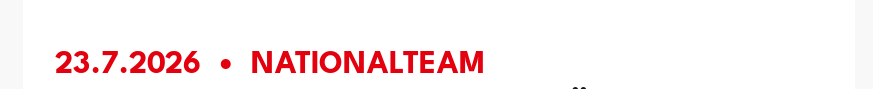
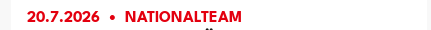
- 23.7.2026 NATIONALTEAM
+ 20.7.2026 NATIONALTEAM
